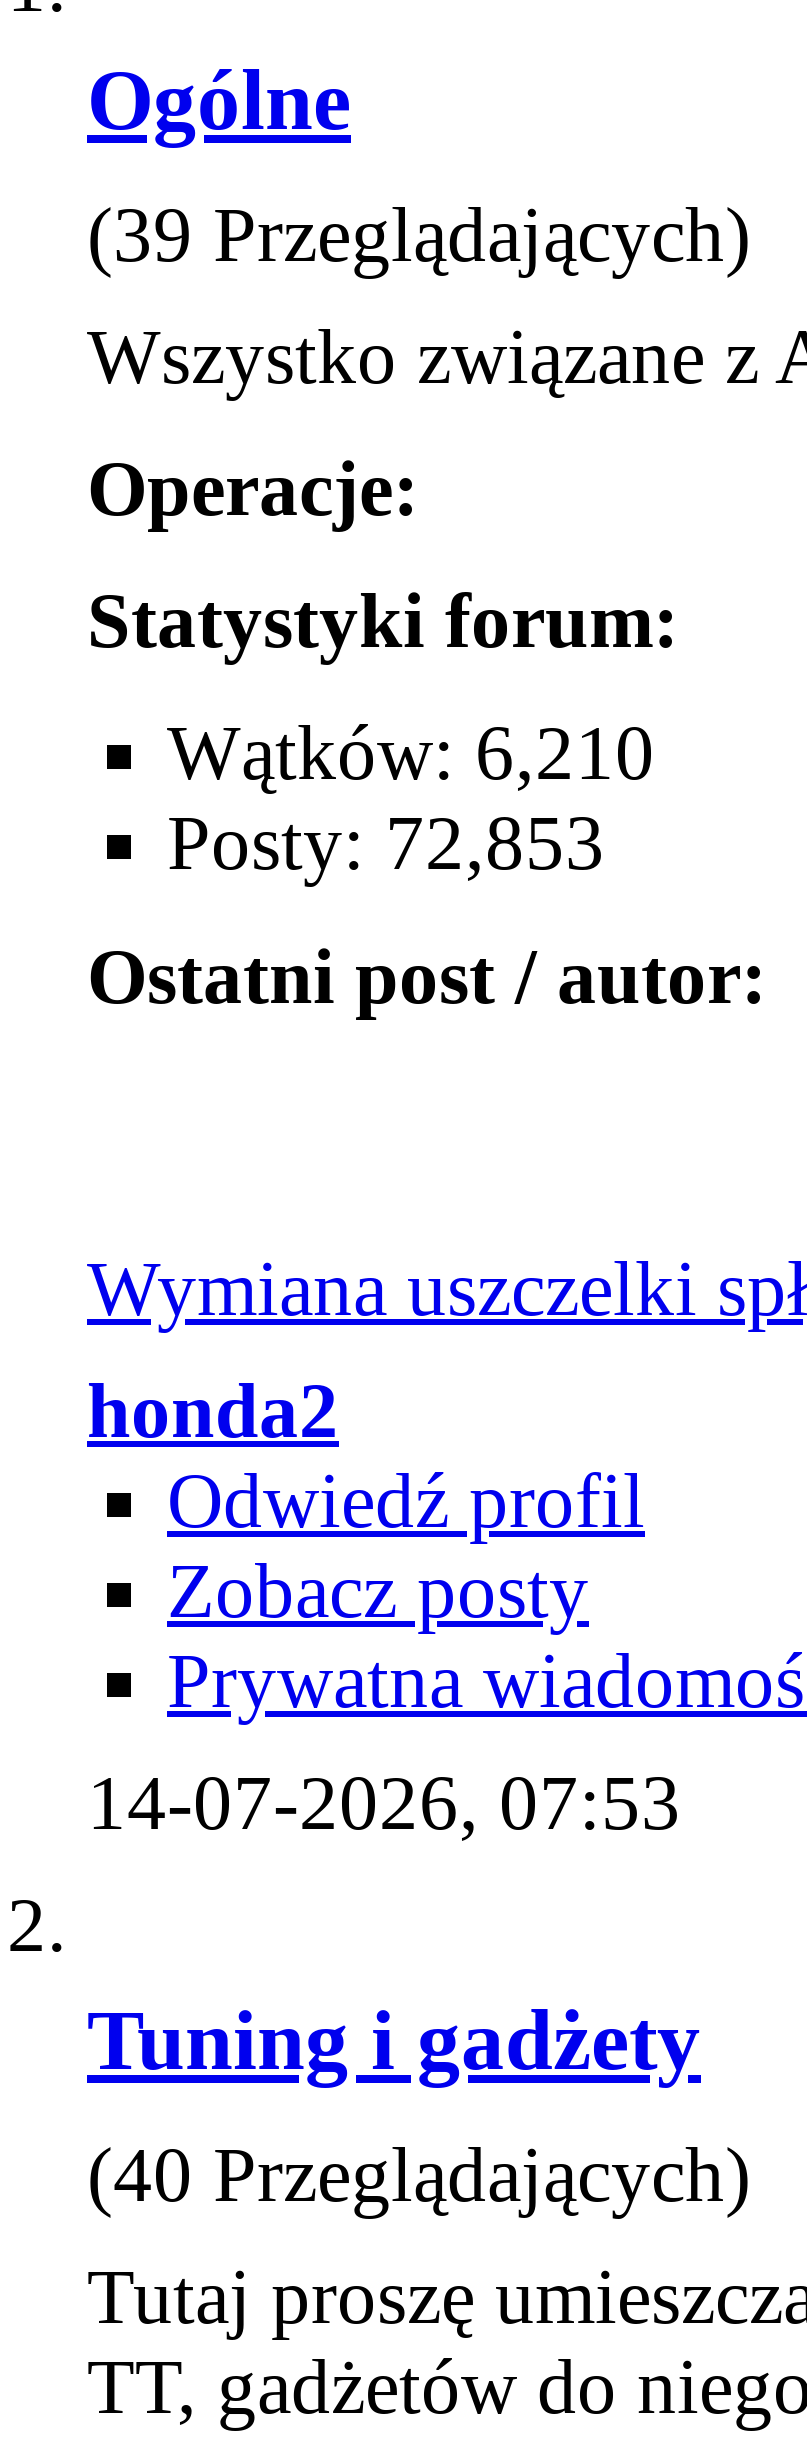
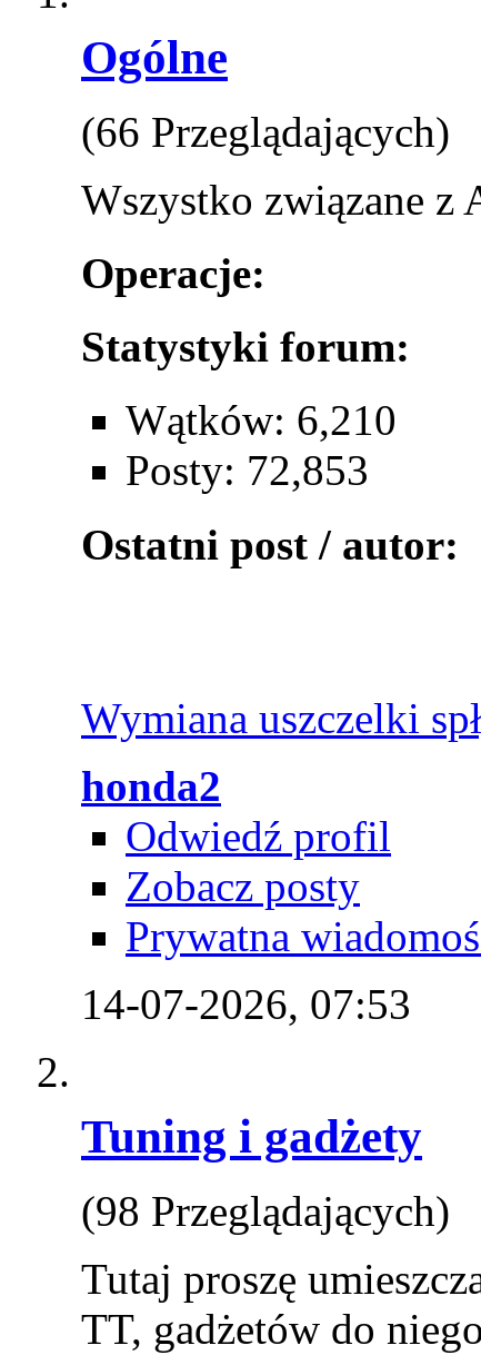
- (39 Przeglądających)
+ (66 Przeglądających)

- (40 Przeglądających)
+ (98 Przeglądających)
